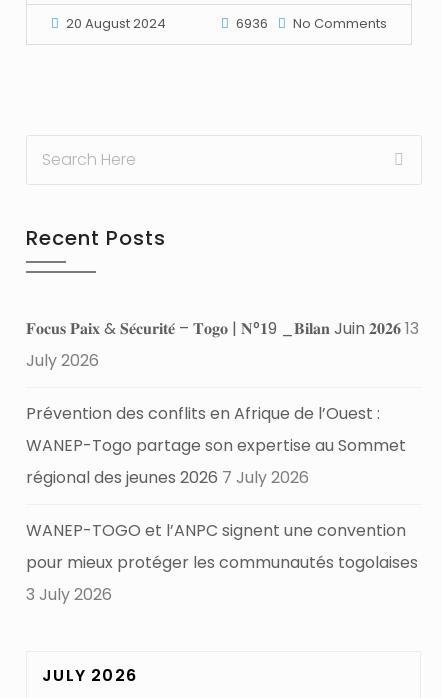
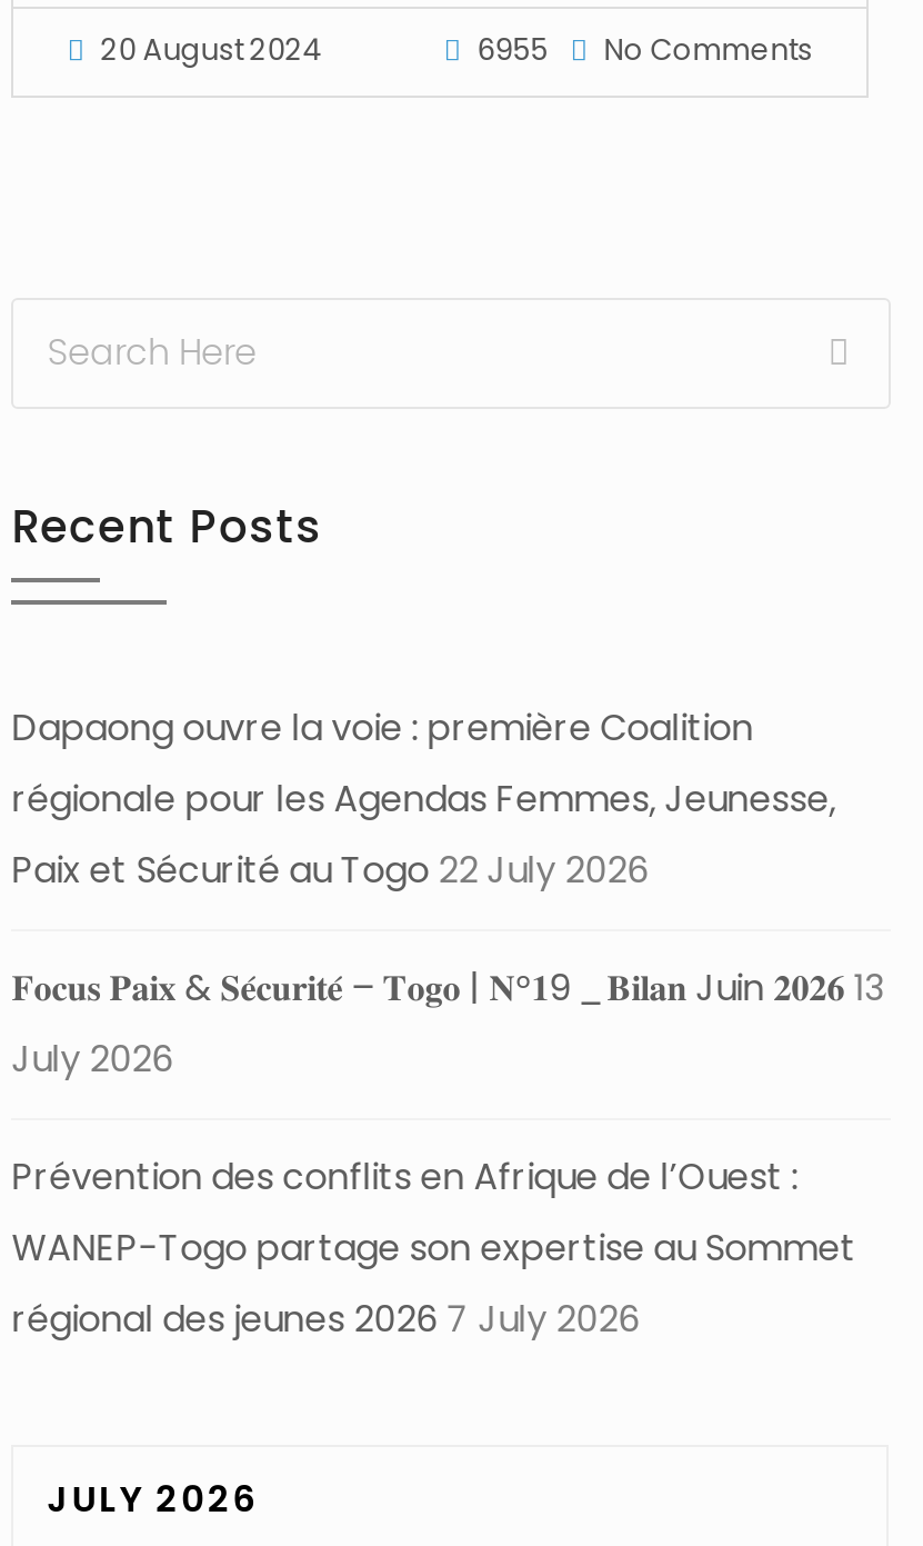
- 6936 No Comments
+ 6955 No Comments

+ Dapaong ouvre la voie : première Coalition
+ régionale pour les Agendas Femmes, Jeunesse,
+ Paix et Sécurité au Togo 22 July 2026

moved down: July 2026 | Prévention des conflits en Afrique de l’Ouest : | WANEP-Togo partage son expertise au Sommet | régional des jeunes 2026 7 July 2026

- WANEP-TOGO et l’ANPC signent une convention
- pour mieux protéger les communautés togolaises
- 3 July 2026
